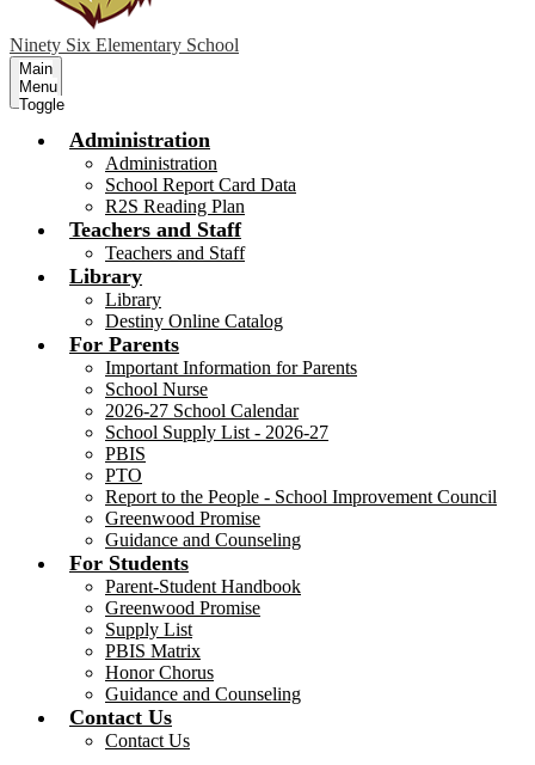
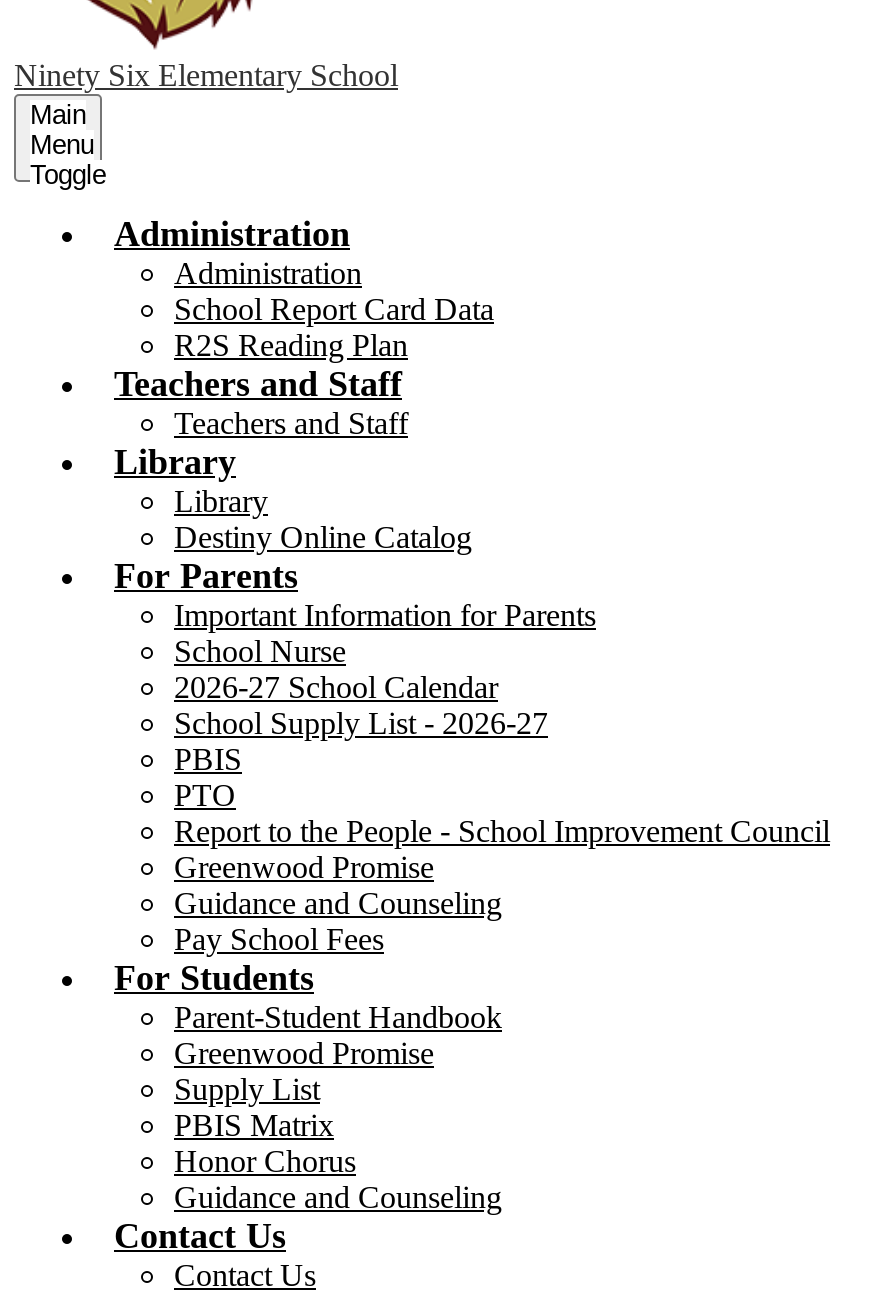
+ Pay School Fees
